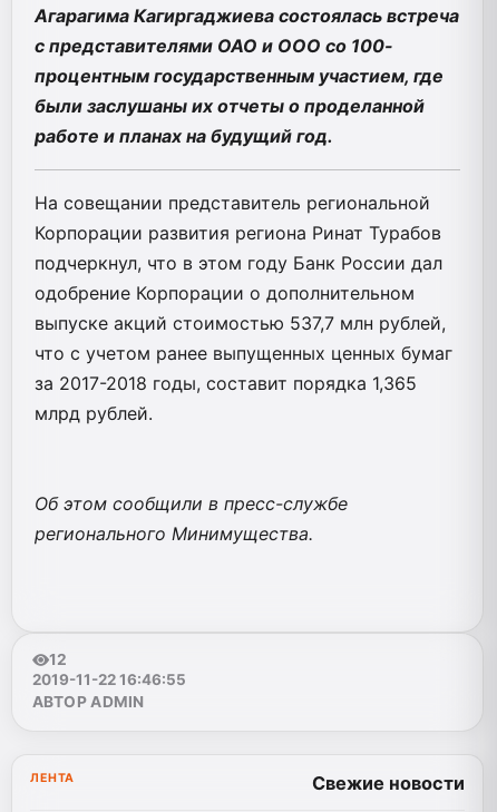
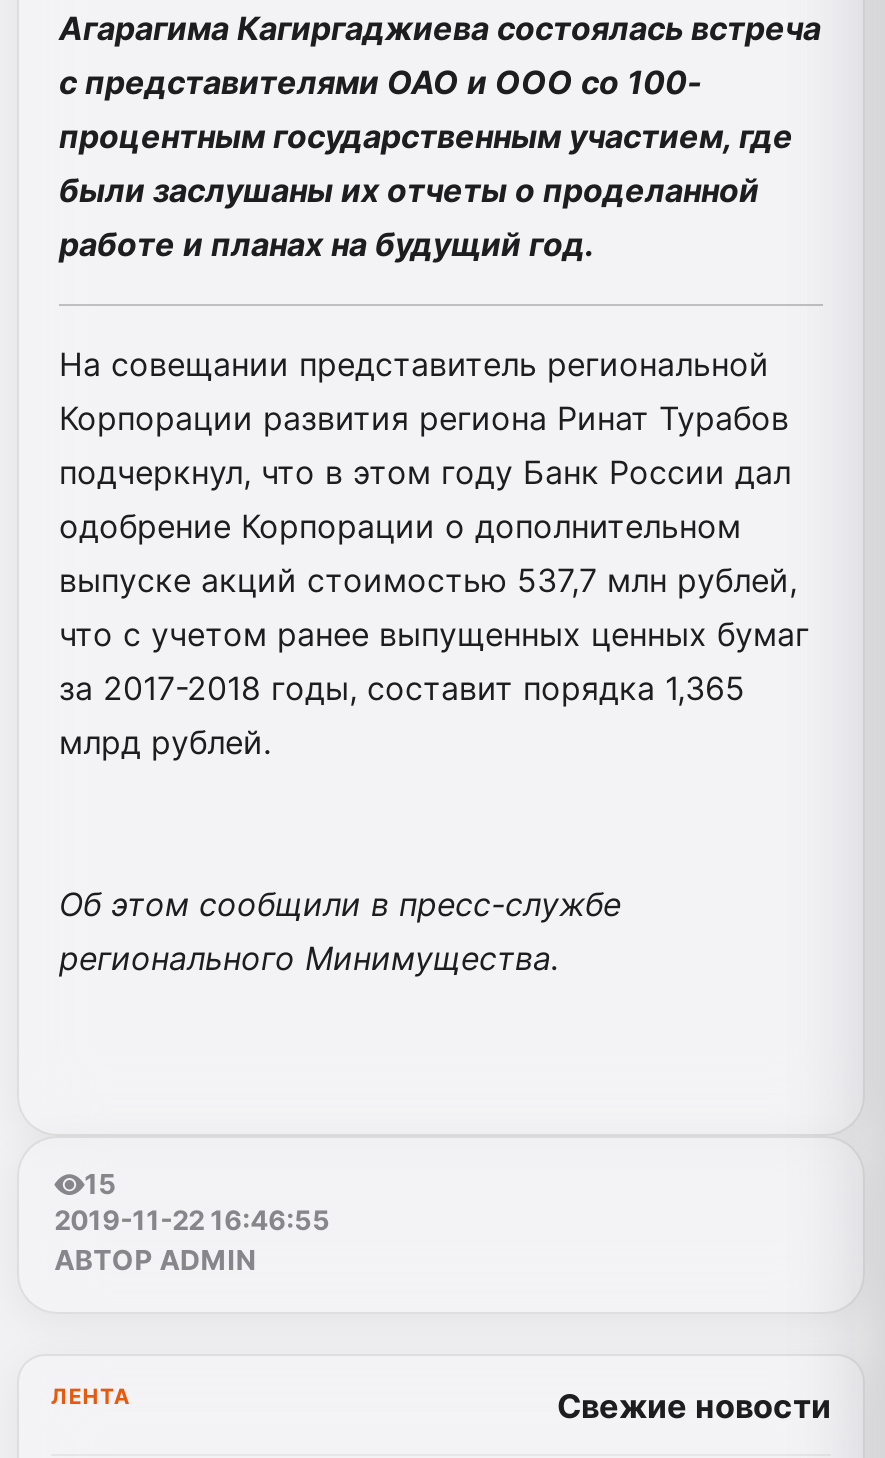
- 12
+ 15
